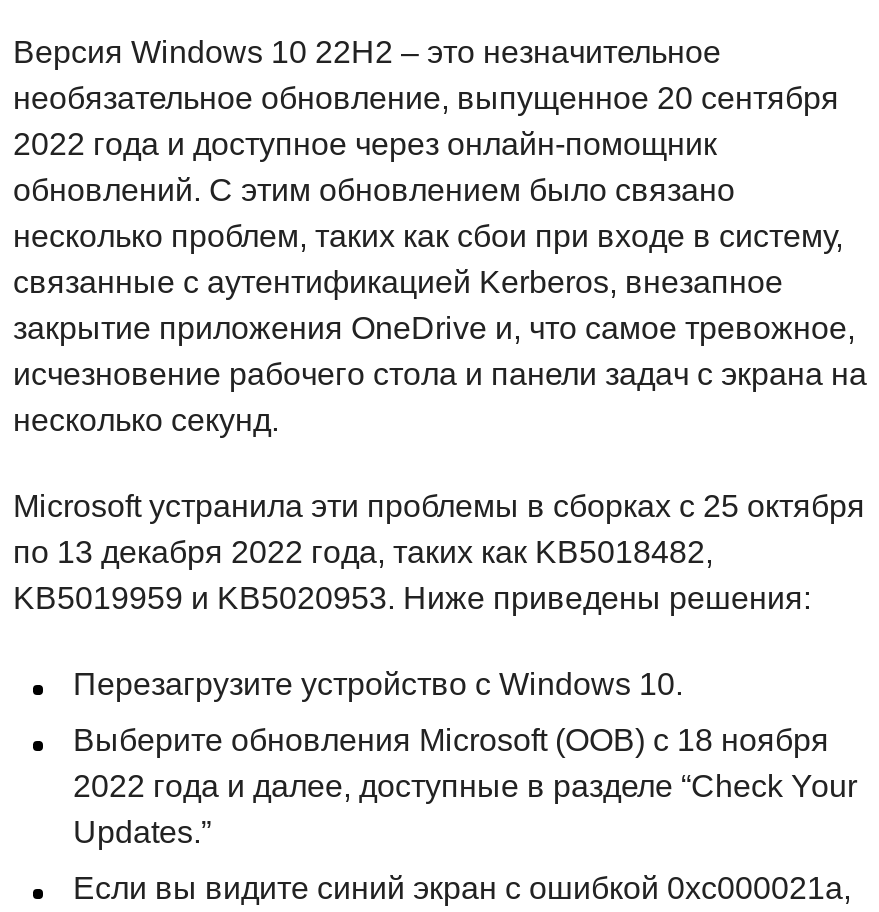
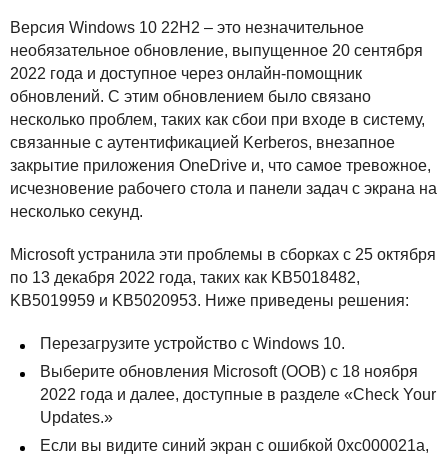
- 2022 года и далее, доступные в разделе “Check Your
- Updates.”
+ 2022 года и далее, доступные в разделе «Check Your
+ Updates.»
